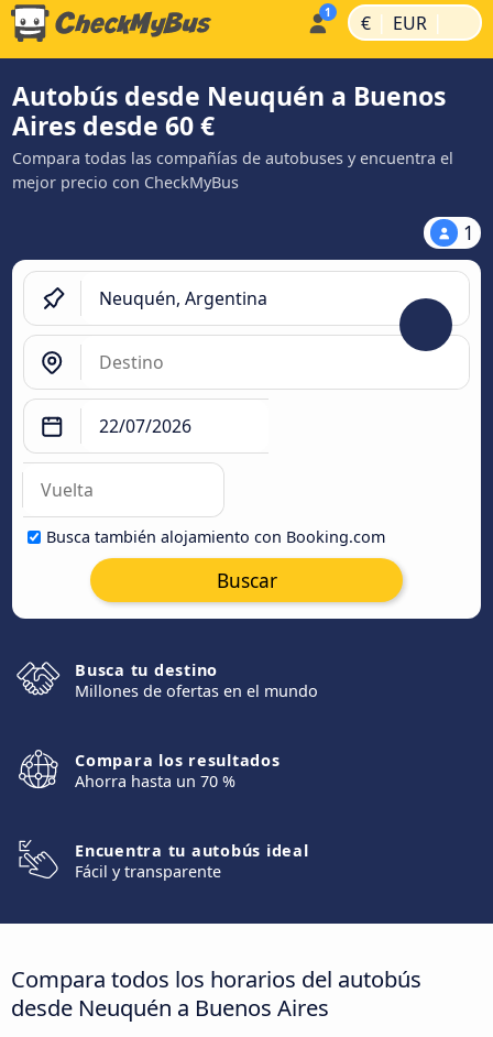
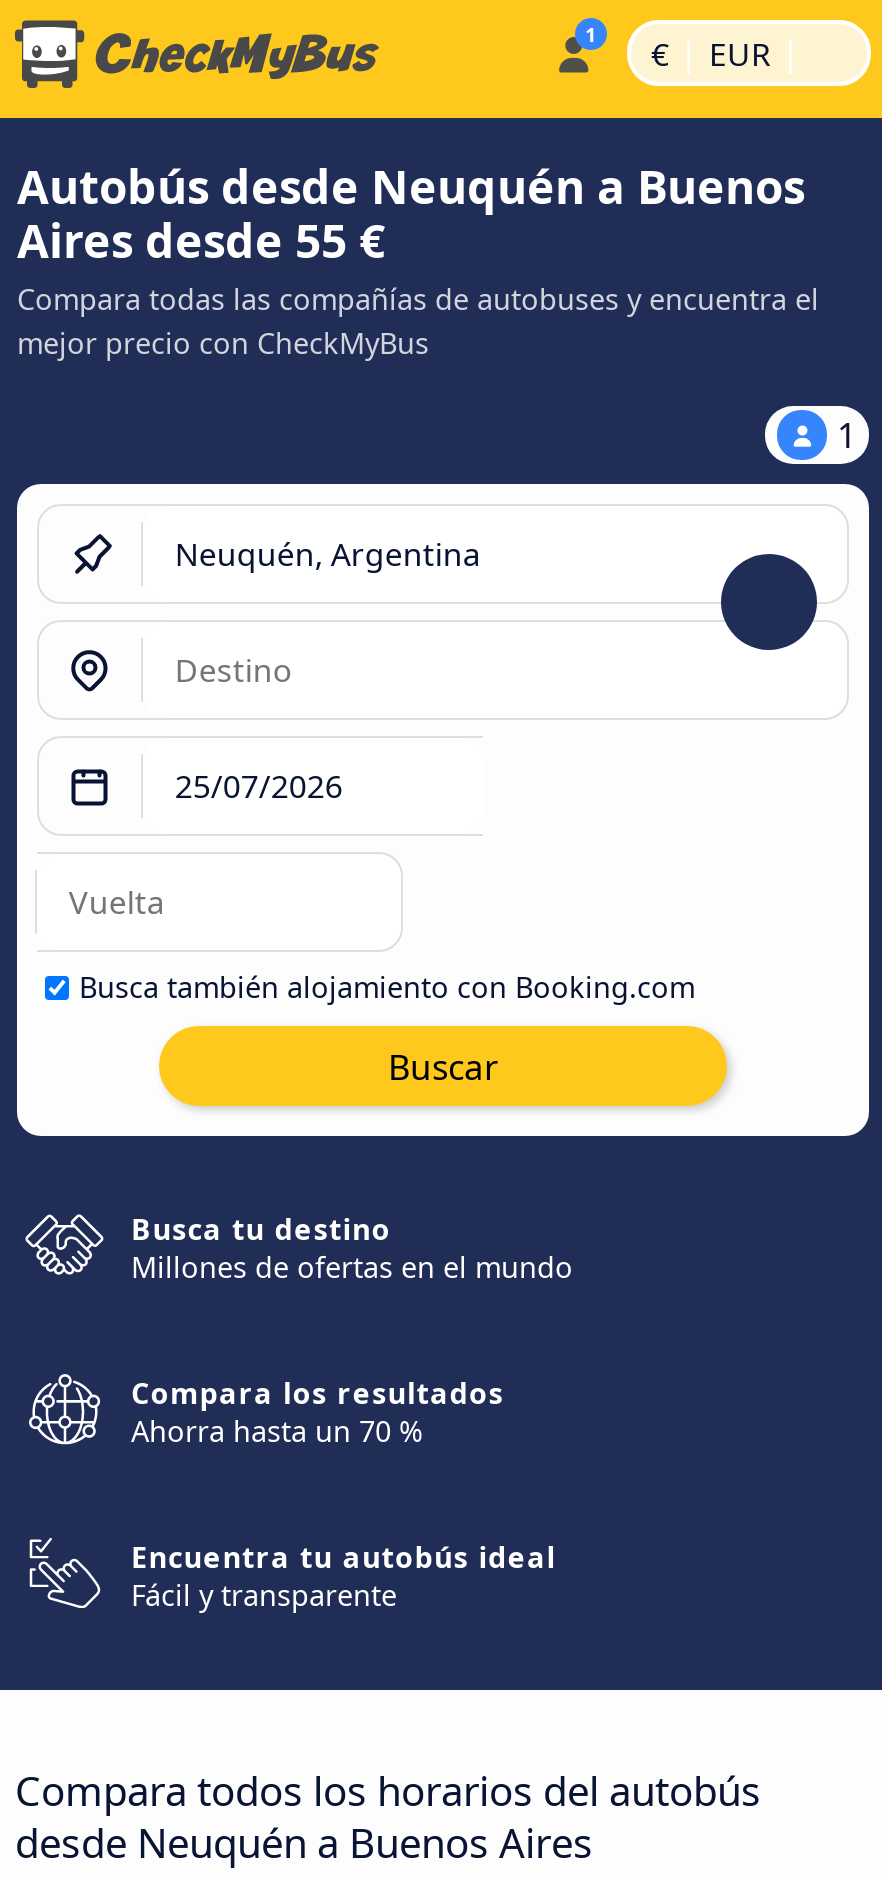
- Aires desde 60 €
+ Aires desde 55 €
